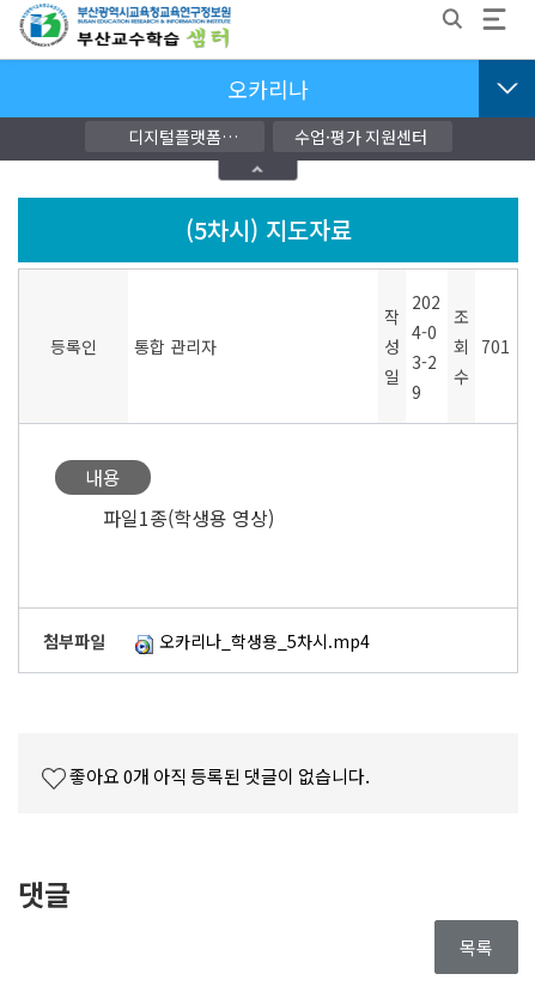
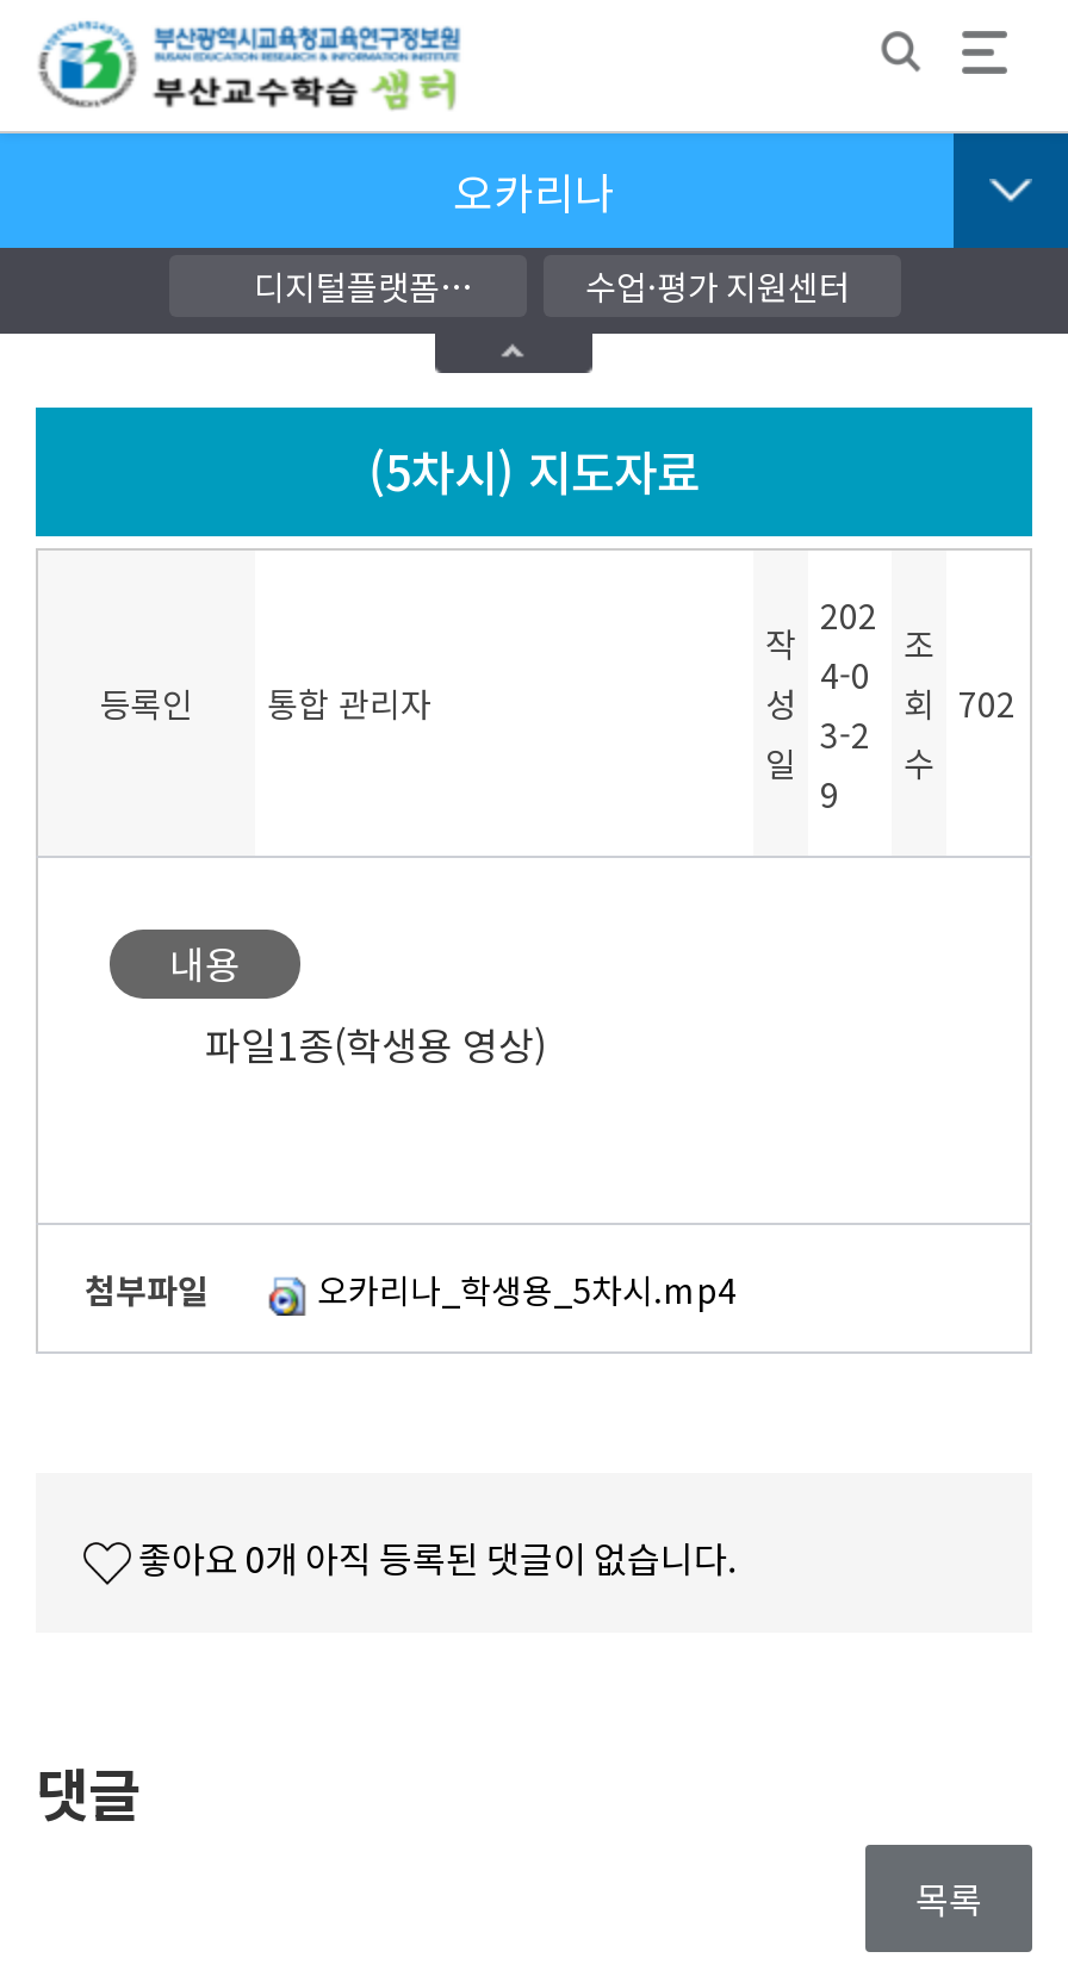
- 회 701
+ 회 702
